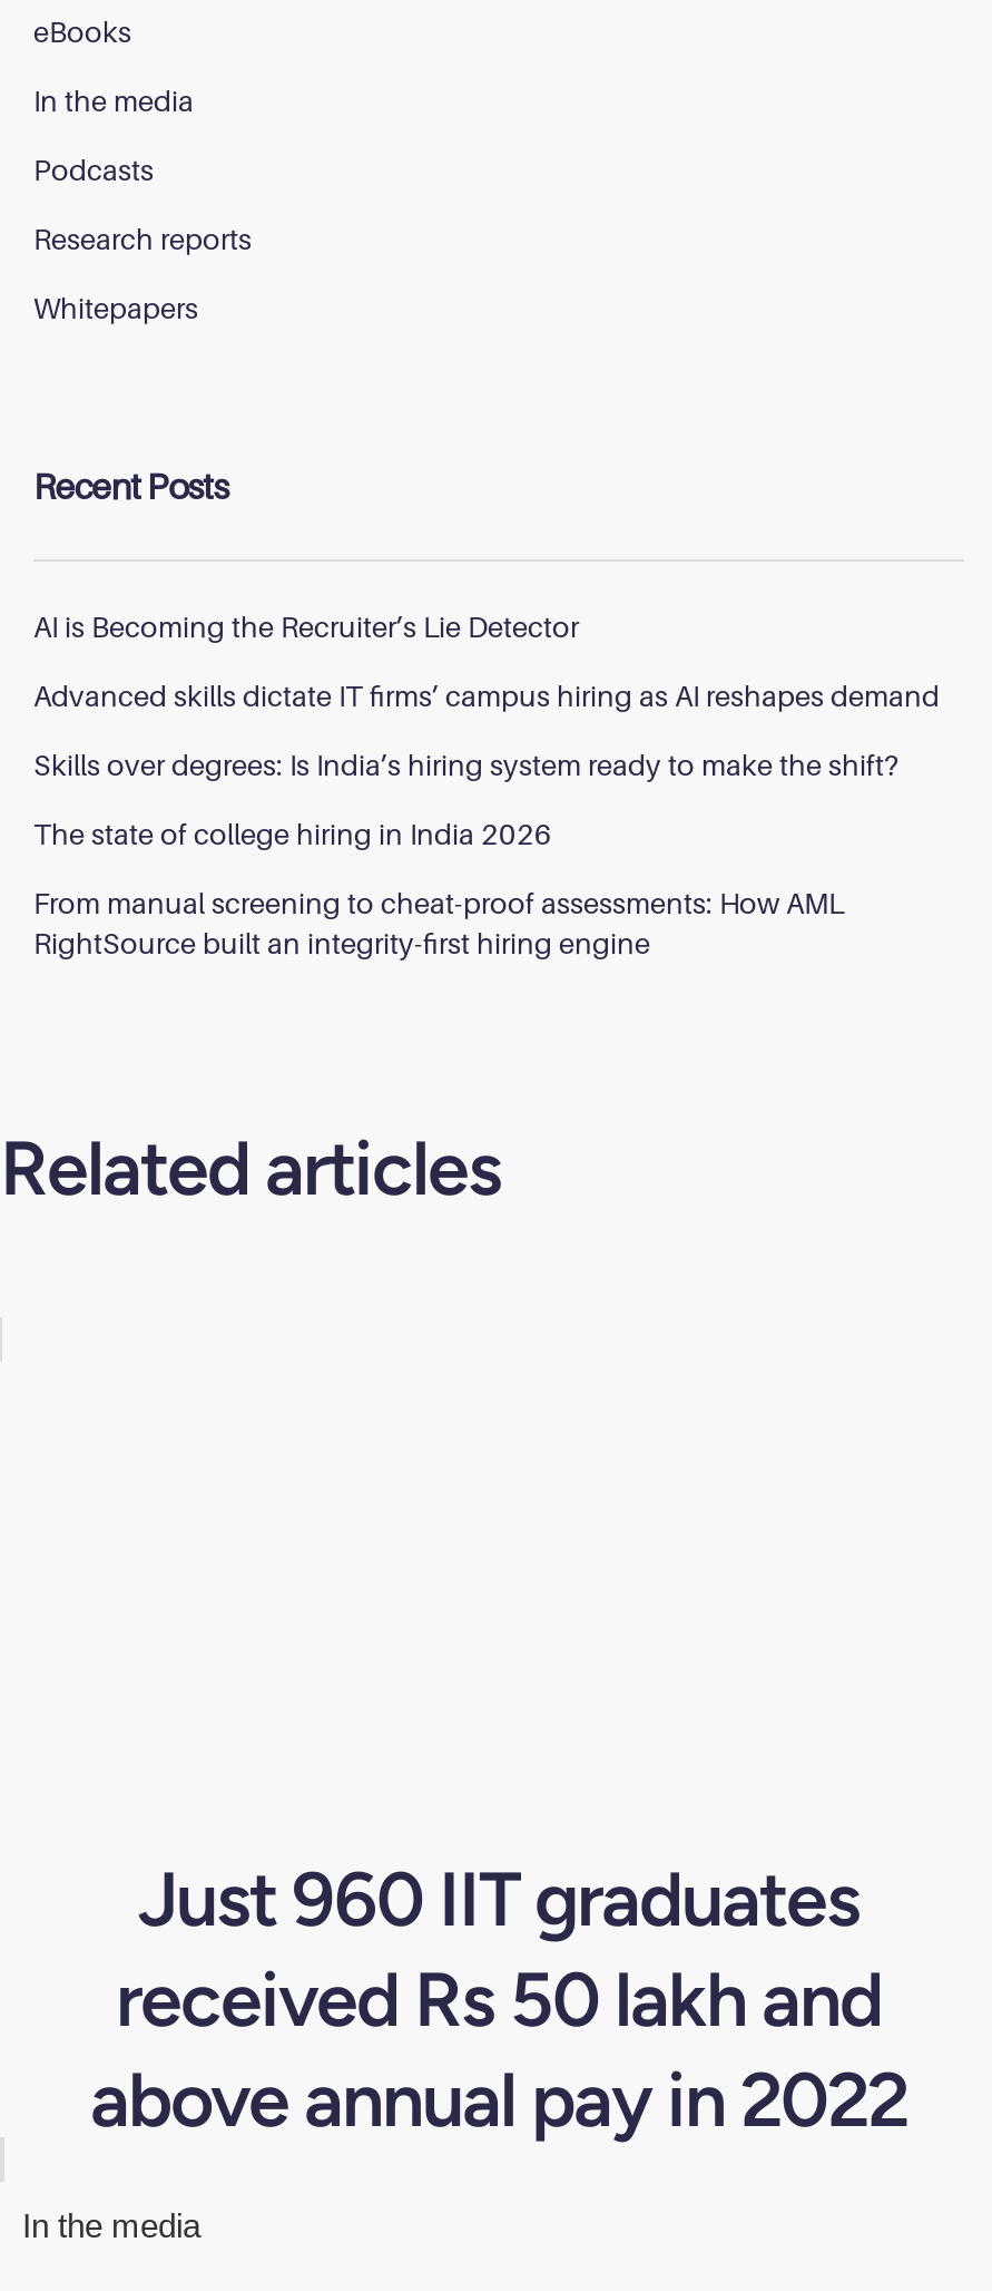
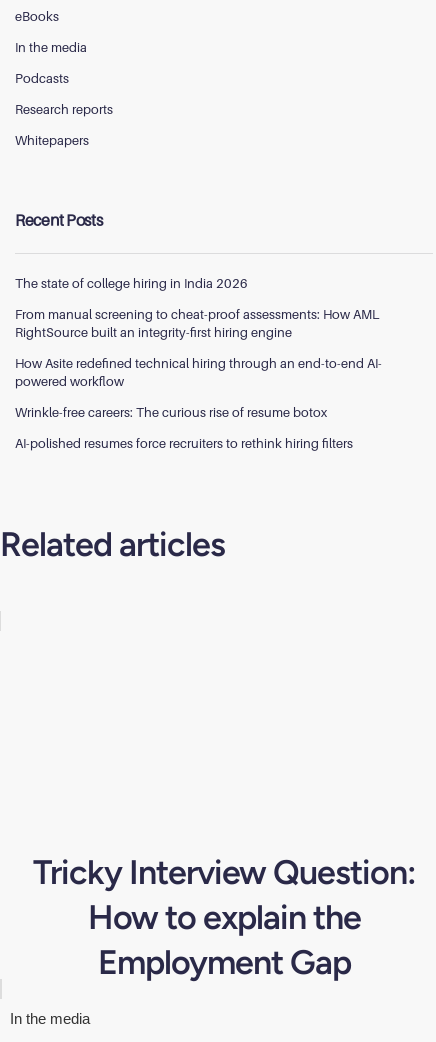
- AI is Becoming the Recruiter’s Lie Detector
- Advanced skills dictate IT firms’ campus hiring as AI reshapes demand
- Skills over degrees: Is India’s hiring system ready to make the shift?

moved up: The state of college hiring in India 2026 | From manual screening to cheat-proof assessments: How AML | RightSource built an integrity-first hiring engine

+ How Asite redefined technical hiring through an end-to-end AI-
+ powered workflow
+ Wrinkle-free careers: The curious rise of resume botox
+ AI-polished resumes force recruiters to rethink hiring filters

- Just 960 IIT graduates
- received Rs 50 lakh and
- above annual pay in 2022
+ Tricky Interview Question:
+ How to explain the
+ Employment Gap
